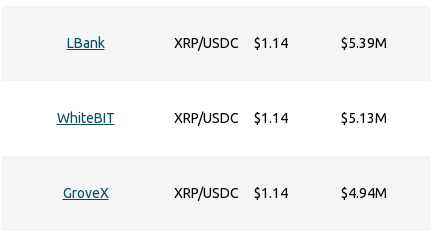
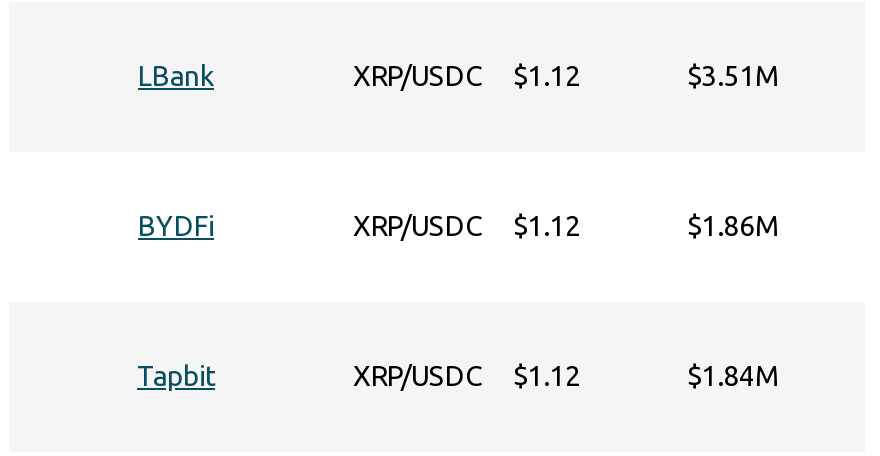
- $1.14
- $5.39M
+ $1.12
+ $3.51M

- WhiteBIT
+ BYDFi

- $1.14
- $5.13M
+ $1.12
+ $1.86M

- GroveX
+ Tapbit

- $1.14
- $4.94M
+ $1.12
+ $1.84M
